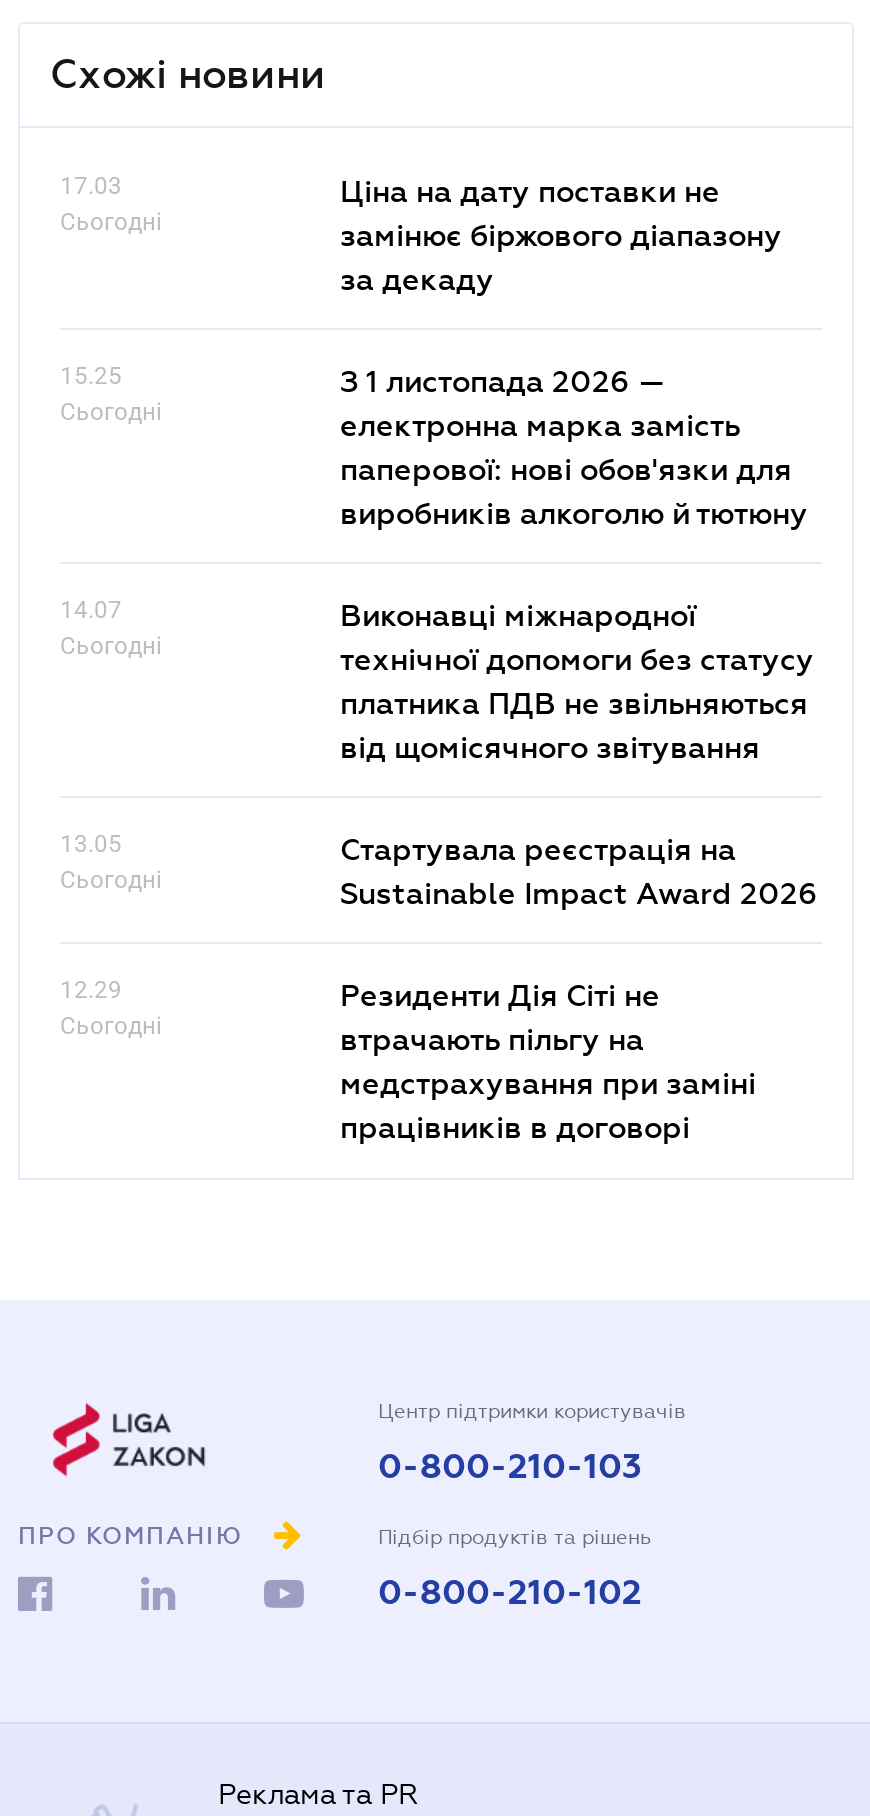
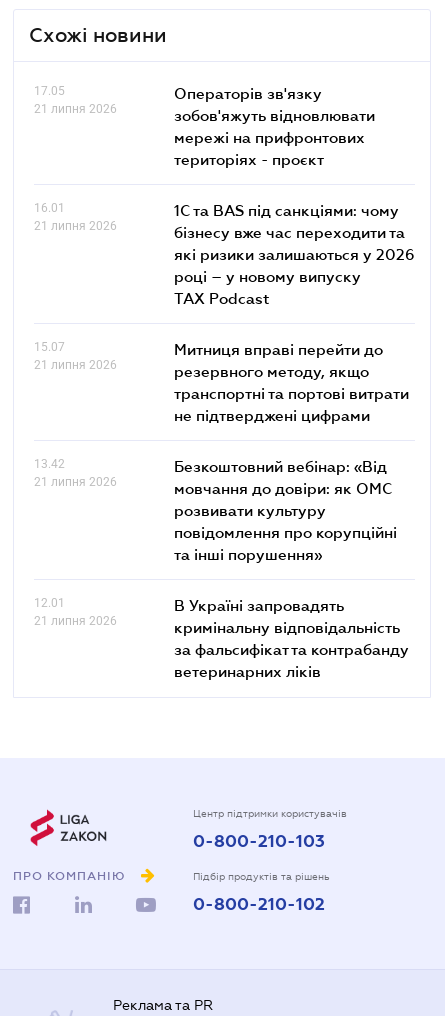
- 17.03
- Сьогодні
+ 17.05
+ 21 липня 2026

- Ціна на дату поставки не
- замінює біржового діапазону
- за декаду
+ Операторів зв'язку
+ зобов'яжуть відновлювати
+ мережі на прифронтових
+ територіях - проєкт

- 15.25
- Сьогодні
+ 16.01
+ 21 липня 2026

- З 1 листопада 2026 —
- електронна марка замість
- паперової: нові обов'язки для
- виробників алкоголю й тютюну
+ 1С та BAS під санкціями: чому
+ бізнесу вже час переходити та
+ які ризики залишаються у 2026
+ році – у новому випуску
+ TAX Podcast

- 14.07
- Сьогодні
+ 15.07
+ 21 липня 2026

- Виконавці міжнародної
- технічної допомоги без статусу
- платника ПДВ не звільняються
- від щомісячного звітування
+ Митниця вправі перейти до
+ резервного методу, якщо
+ транспортні та портові витрати
+ не підтверджені цифрами

- 13.05
- Сьогодні
+ 13.42
+ 21 липня 2026

- Стартувала реєстрація на
- Sustainable Impact Award 2026
+ Безкоштовний вебінар: «Від
+ мовчання до довіри: як ОМС
+ розвивати культуру
+ повідомлення про корупційні
+ та інші порушення»

- 12.29
- Сьогодні
+ 12.01
+ 21 липня 2026

- Резиденти Дія Сіті не
- втрачають пільгу на
- медстрахування при заміні
- працівників в договорі
+ В Україні запровадять
+ кримінальну відповідальність
+ за фальсифікат та контрабанду
+ ветеринарних ліків
